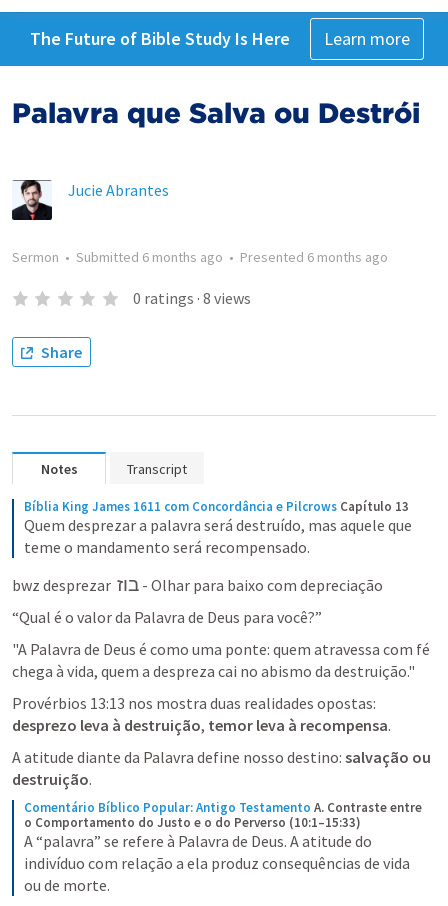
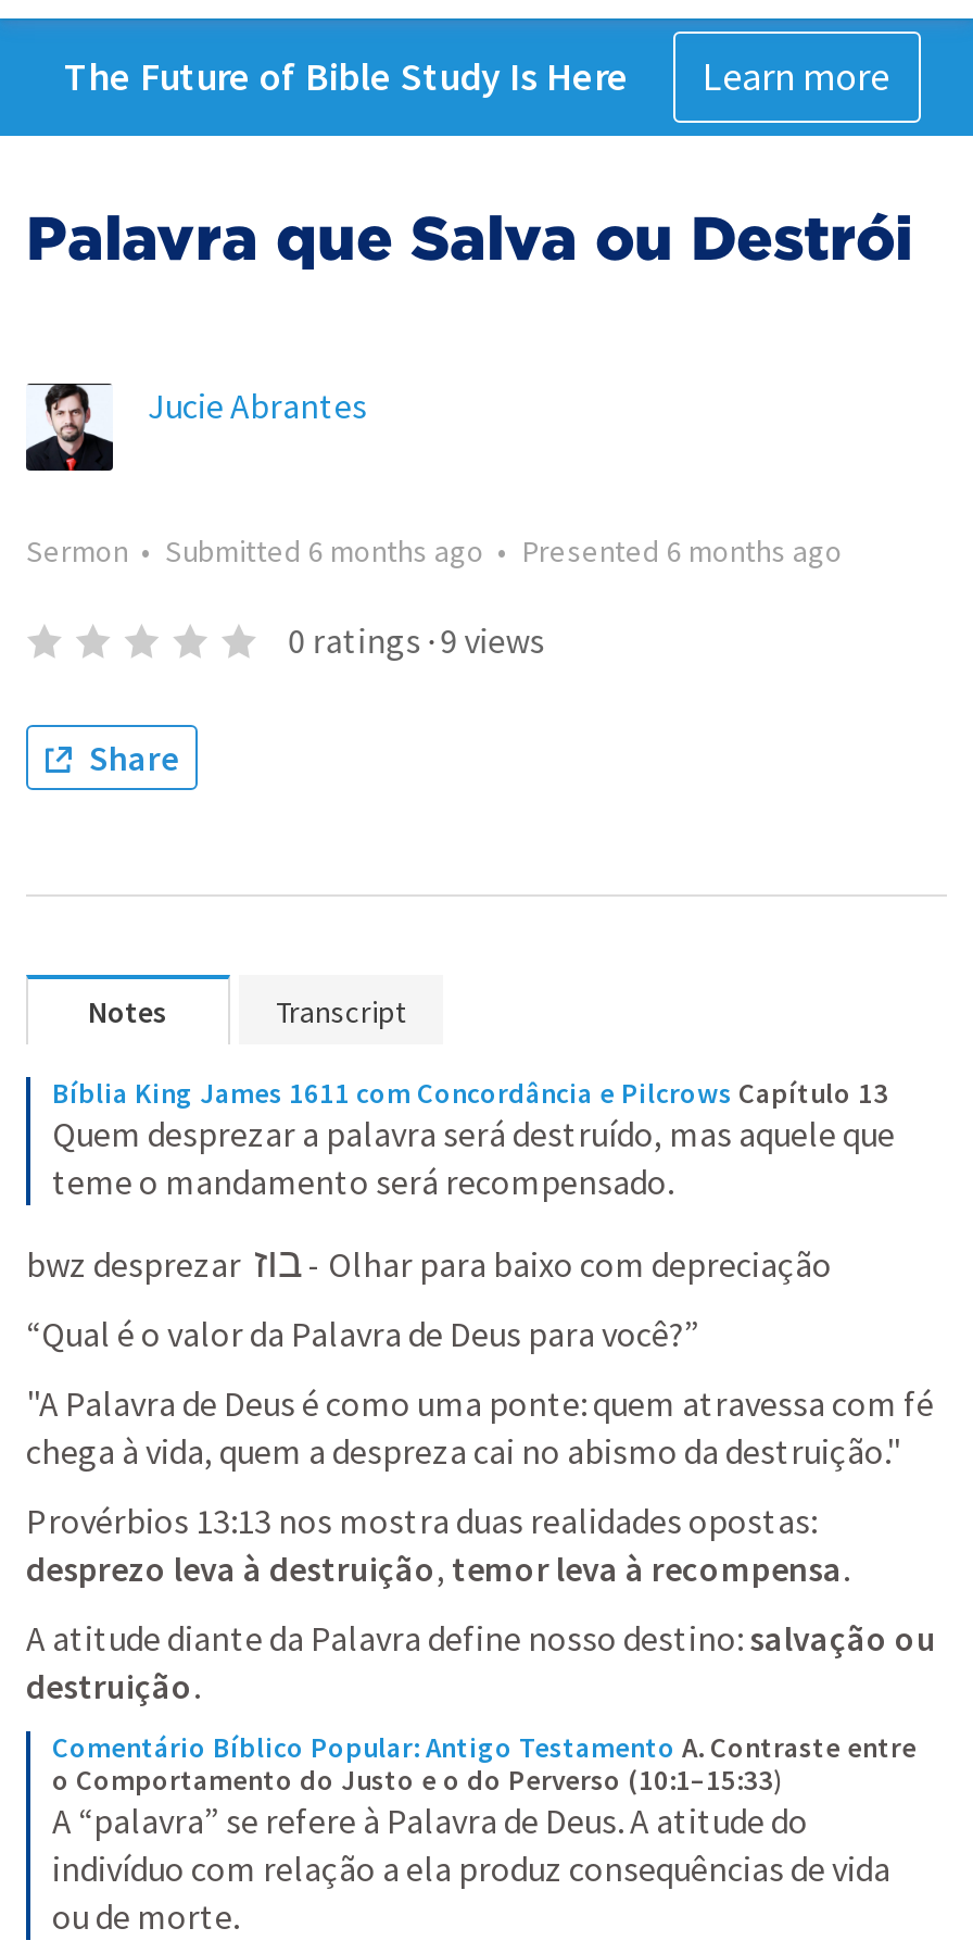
- 0 ratings · 8 views
+ 0 ratings · 9 views
